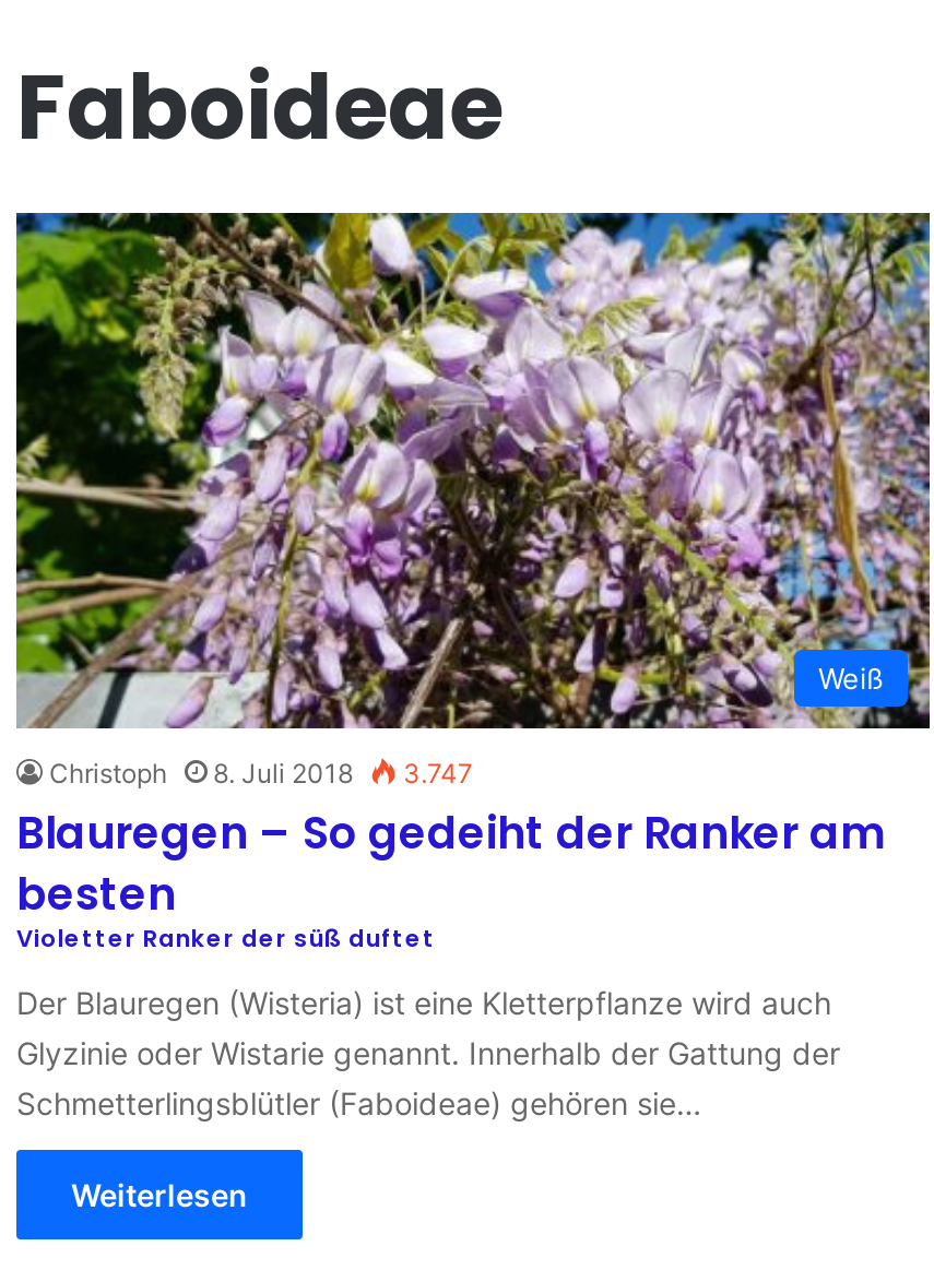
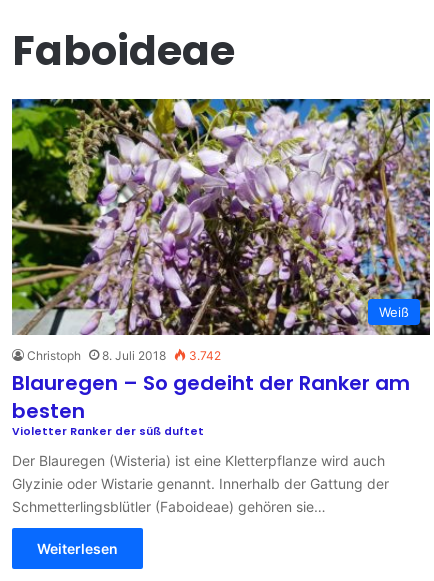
- Christoph 8. Juli 2018 3.747
+ Christoph 8. Juli 2018 3.742
